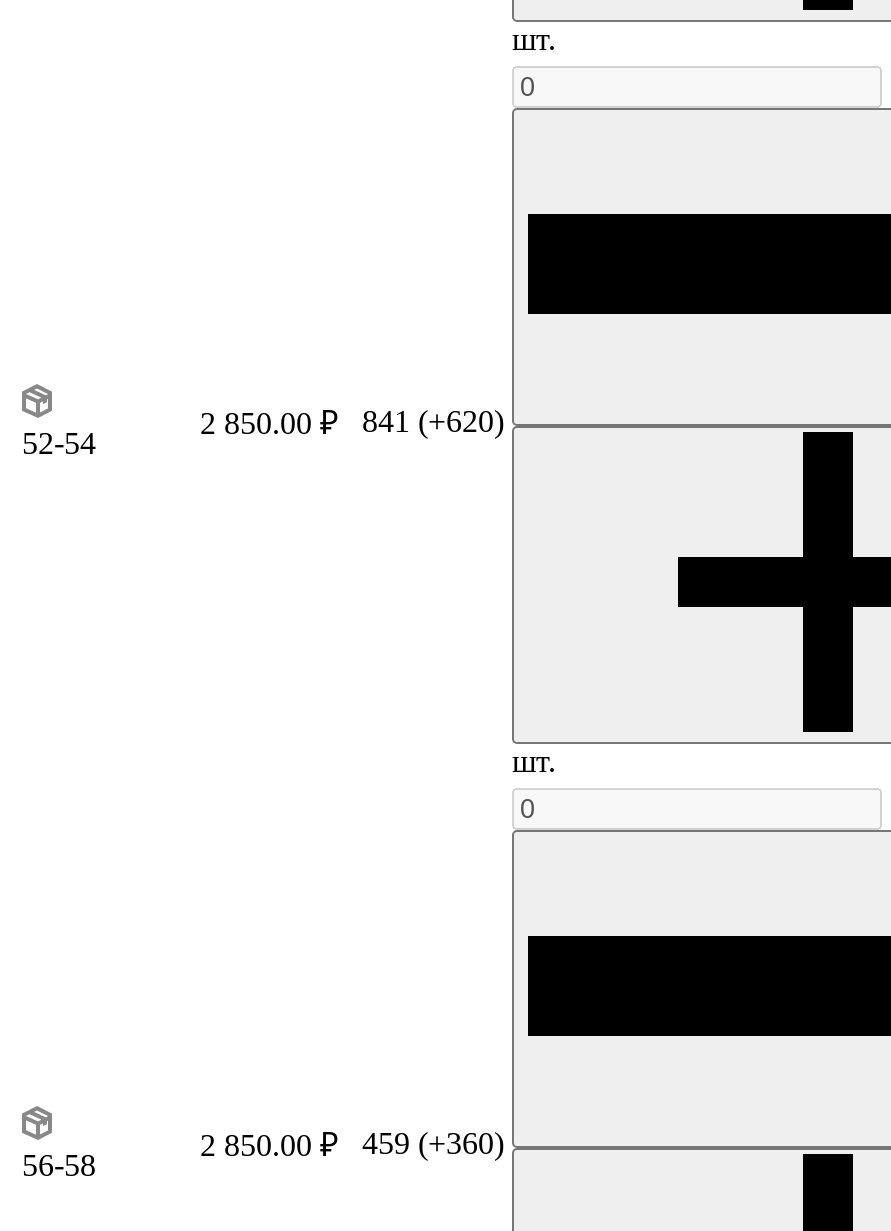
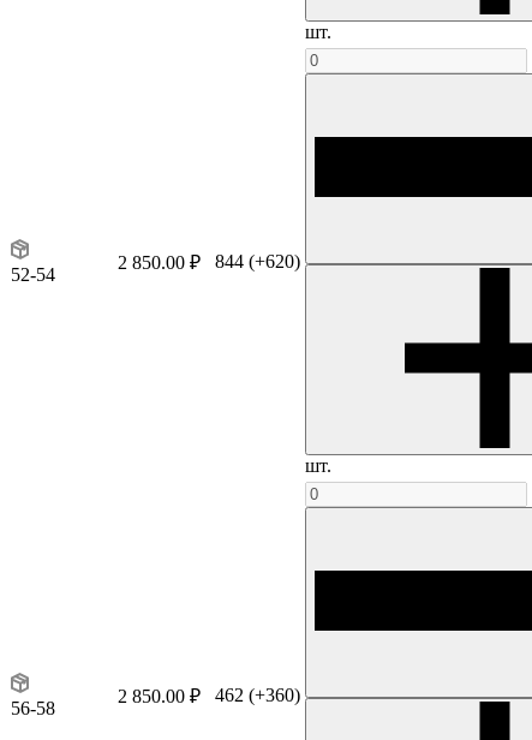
- 2 850.00 ₽ 841 (+620)
+ 2 850.00 ₽ 844 (+620)

- 2 850.00 ₽ 459 (+360)
+ 2 850.00 ₽ 462 (+360)
